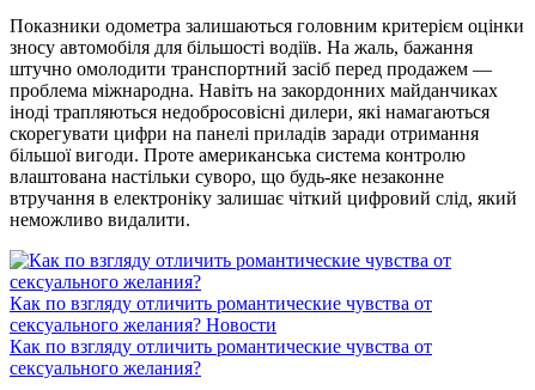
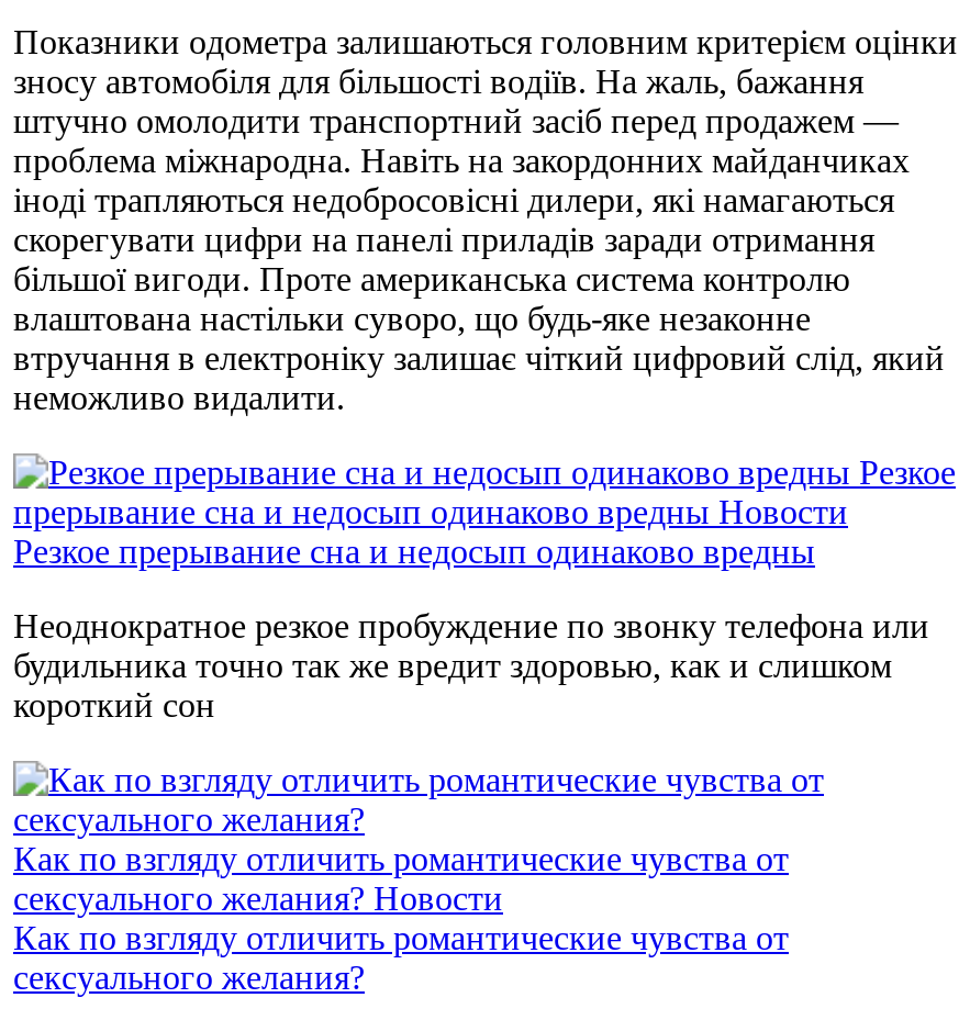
+ Резкое
+ прерывание сна и недосып одинаково вредны Новости
+ Резкое прерывание сна и недосып одинаково вредны
+ Неоднократное резкое пробуждение по звонку телефона или
+ будильника точно так же вредит здоровью, как и слишком
+ короткий сон
